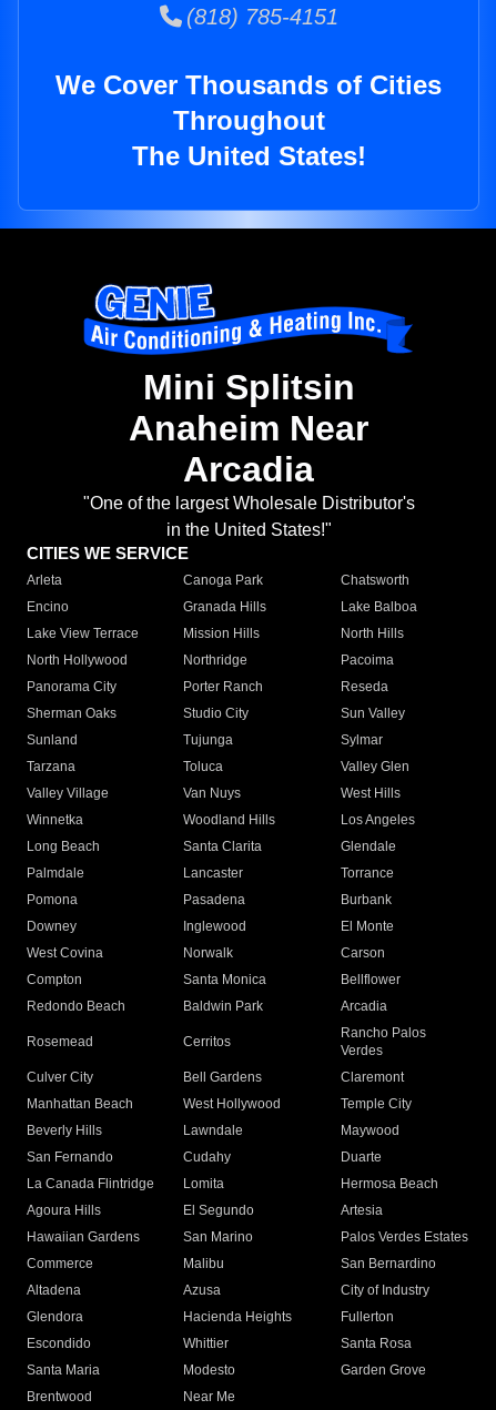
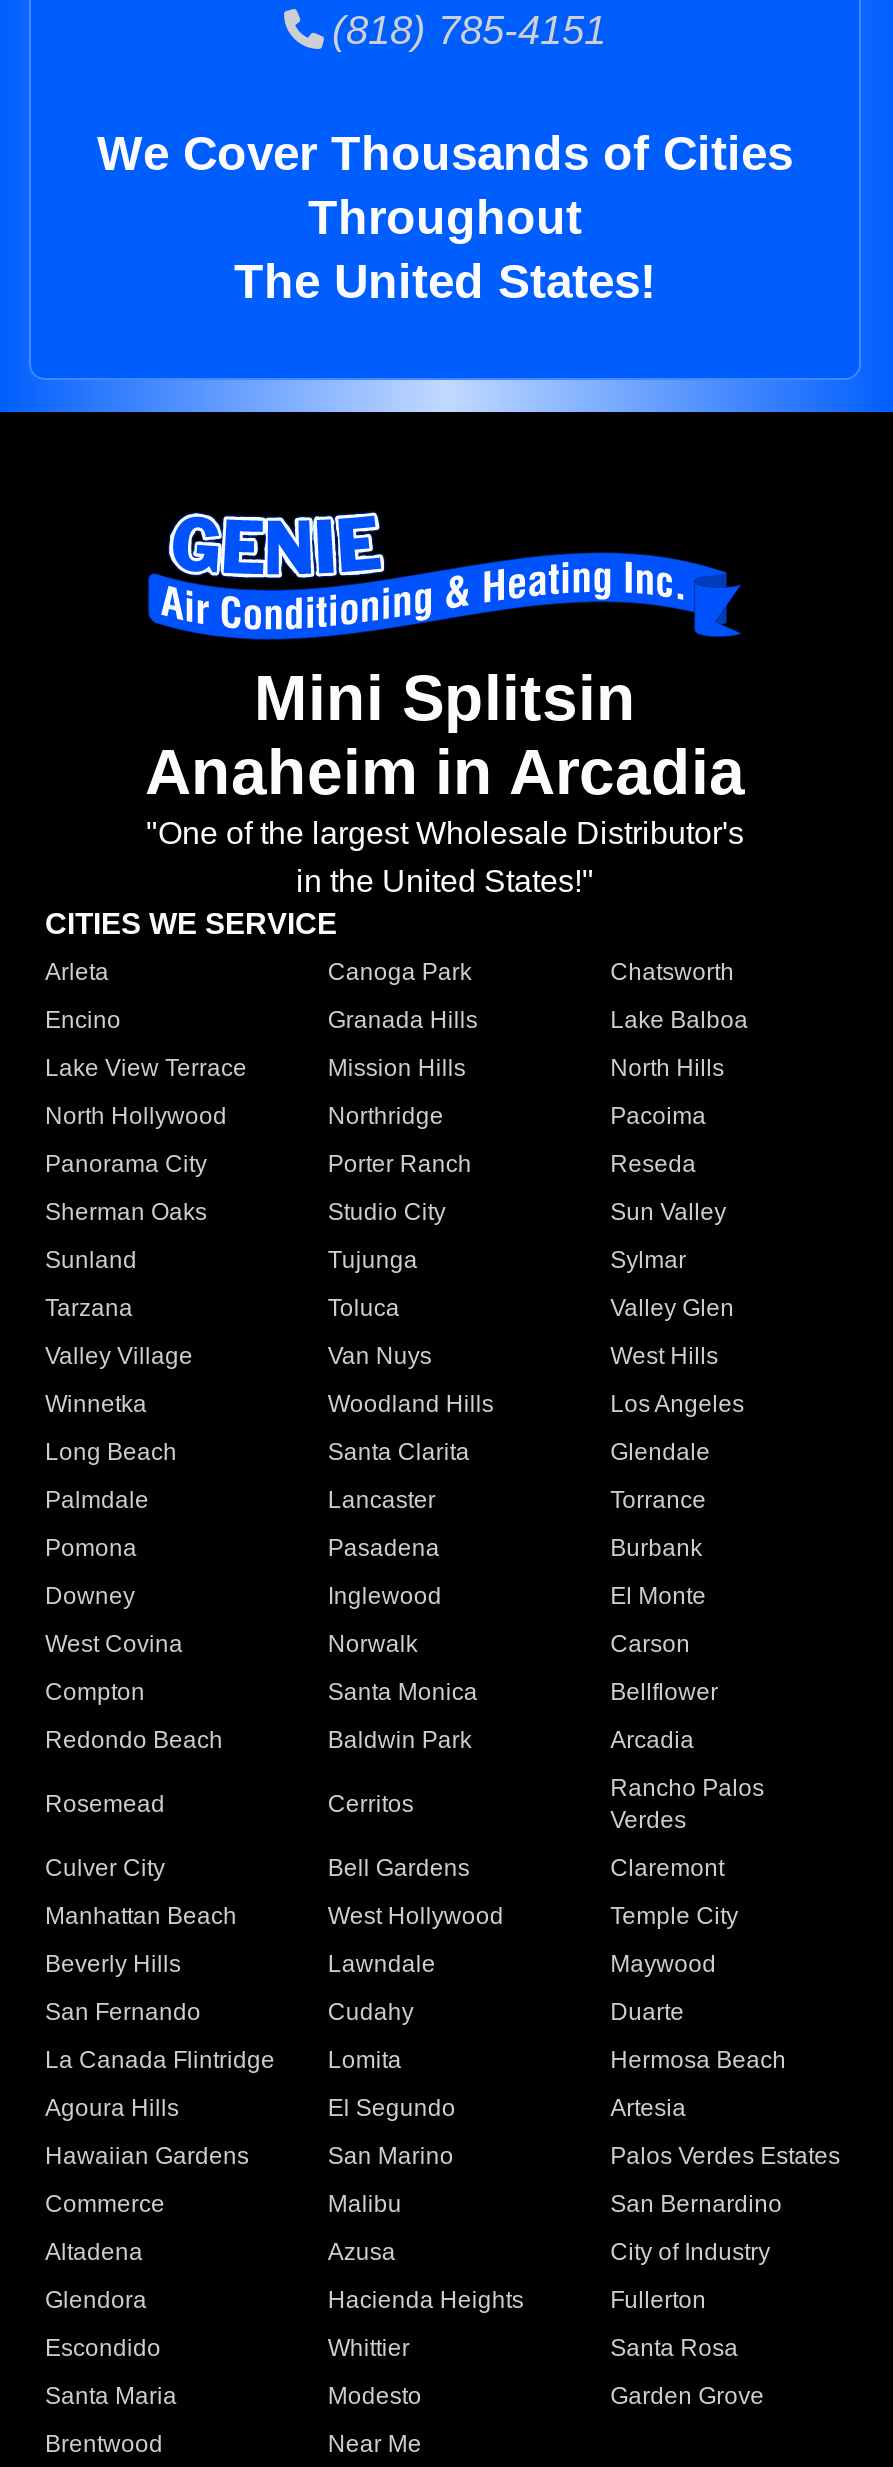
- Anaheim Near
- Arcadia
+ Anaheim in Arcadia
